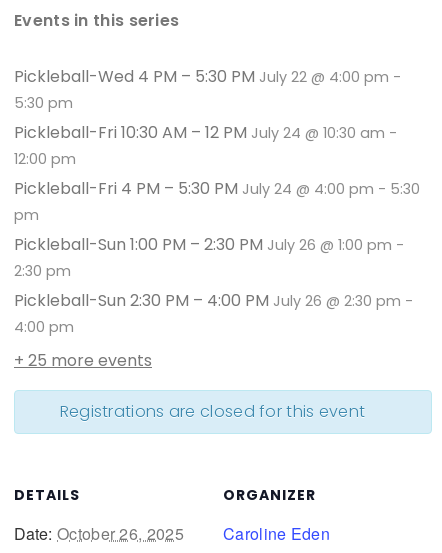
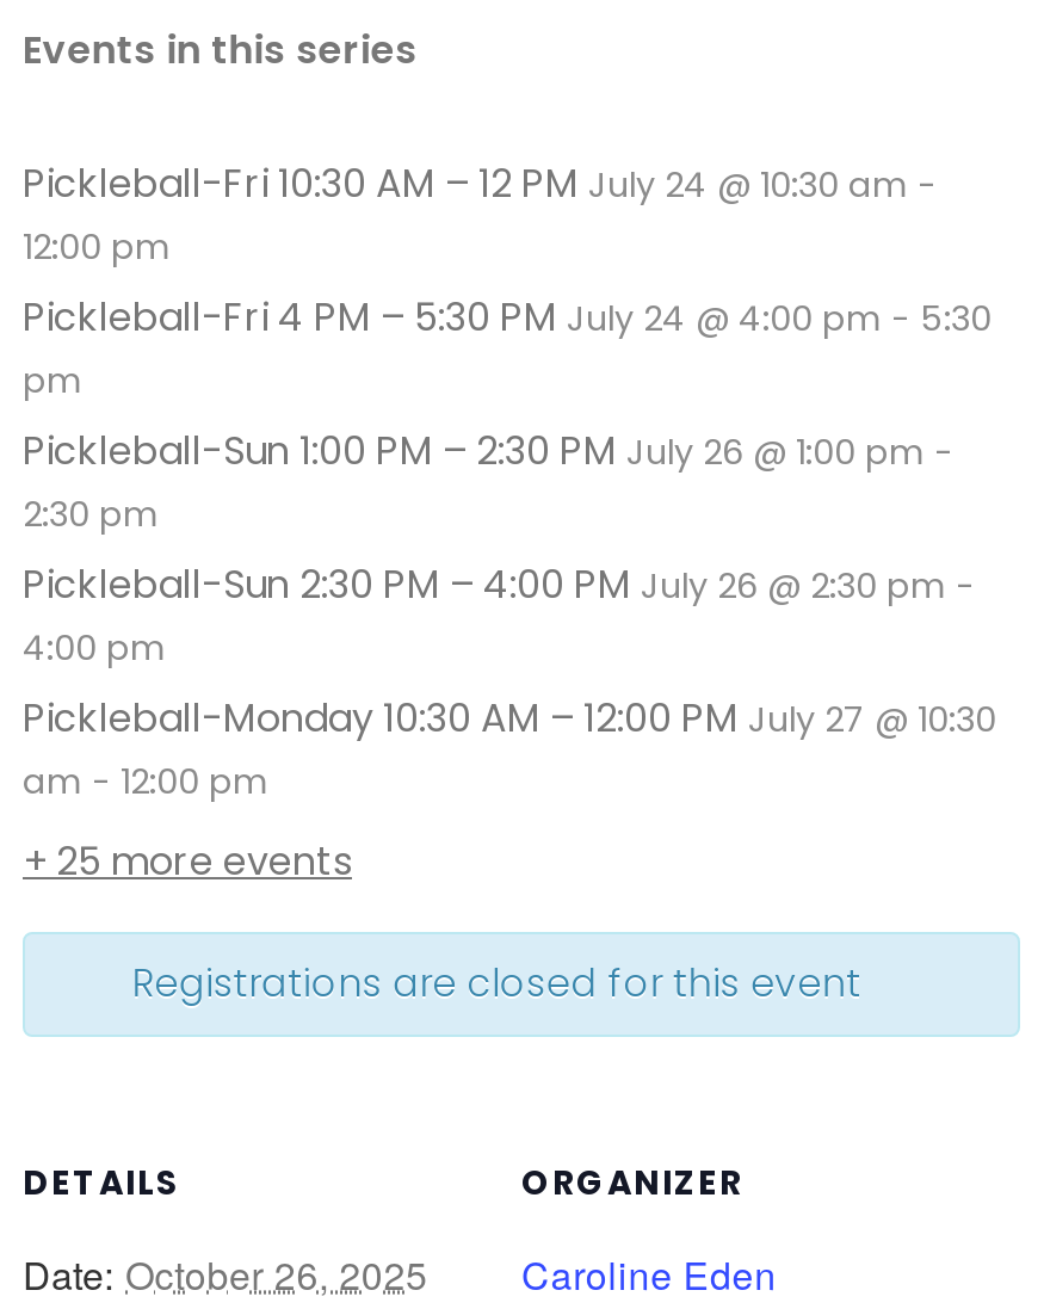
- Pickleball-Wed 4 PM – 5:30 PM July 22 @ 4:00 pm -
- 5:30 pm

moved up: Pickleball-Fri 10:30 AM – 12 PM July 24 @ 10:30 am - | 12:00 pm | Pickleball-Fri 4 PM – 5:30 PM July 24 @ 4:00 pm - 5:30 | pm | Pickleball-Sun 1:00 PM – 2:30 PM July 26 @ 1:00 pm - | 2:30 pm | Pickleball-Sun 2:30 PM – 4:00 PM July 26 @ 2:30 pm - | 4:00 pm

+ Pickleball-Monday 10:30 AM – 12:00 PM July 27 @ 10:30
+ am - 12:00 pm
